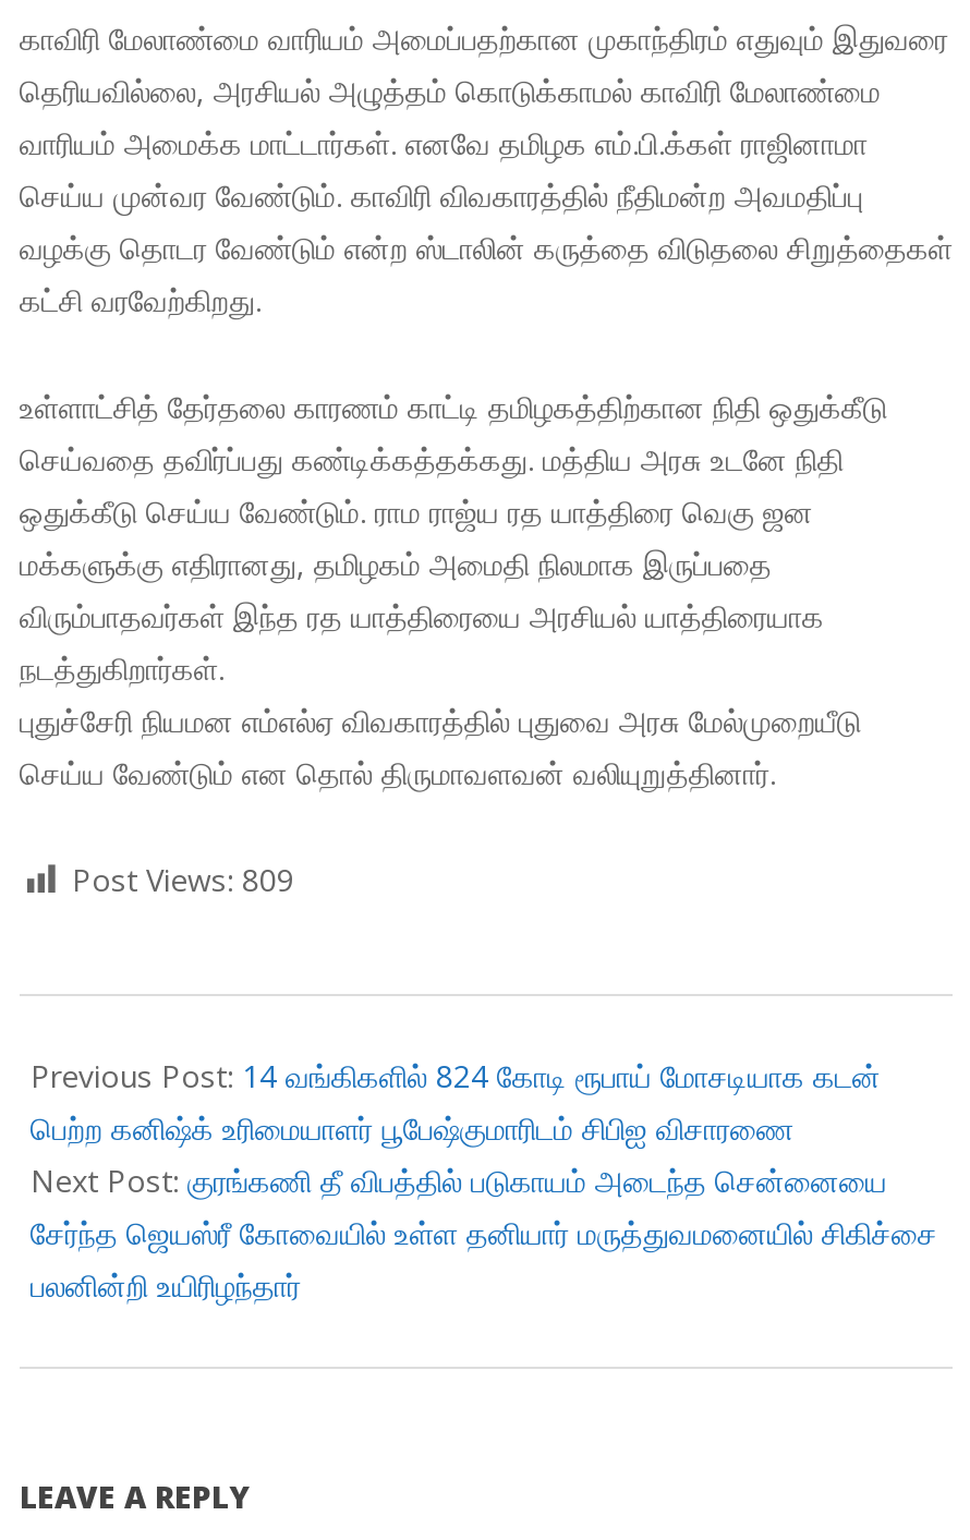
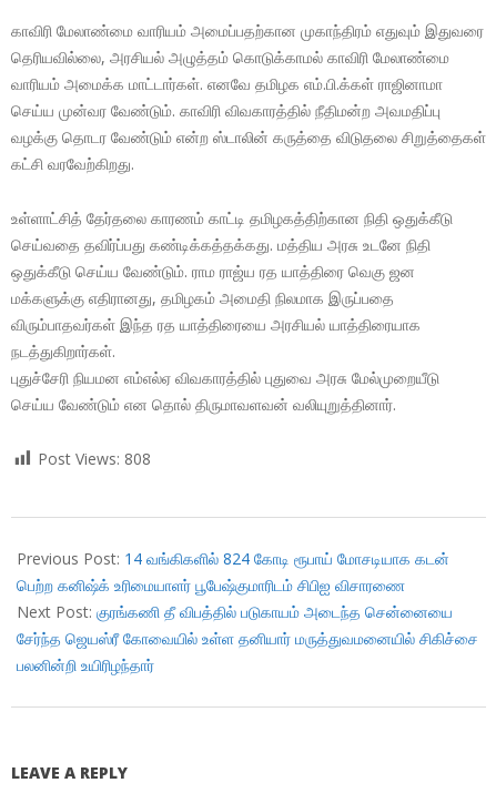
- Post Views: 809
+ Post Views: 808
